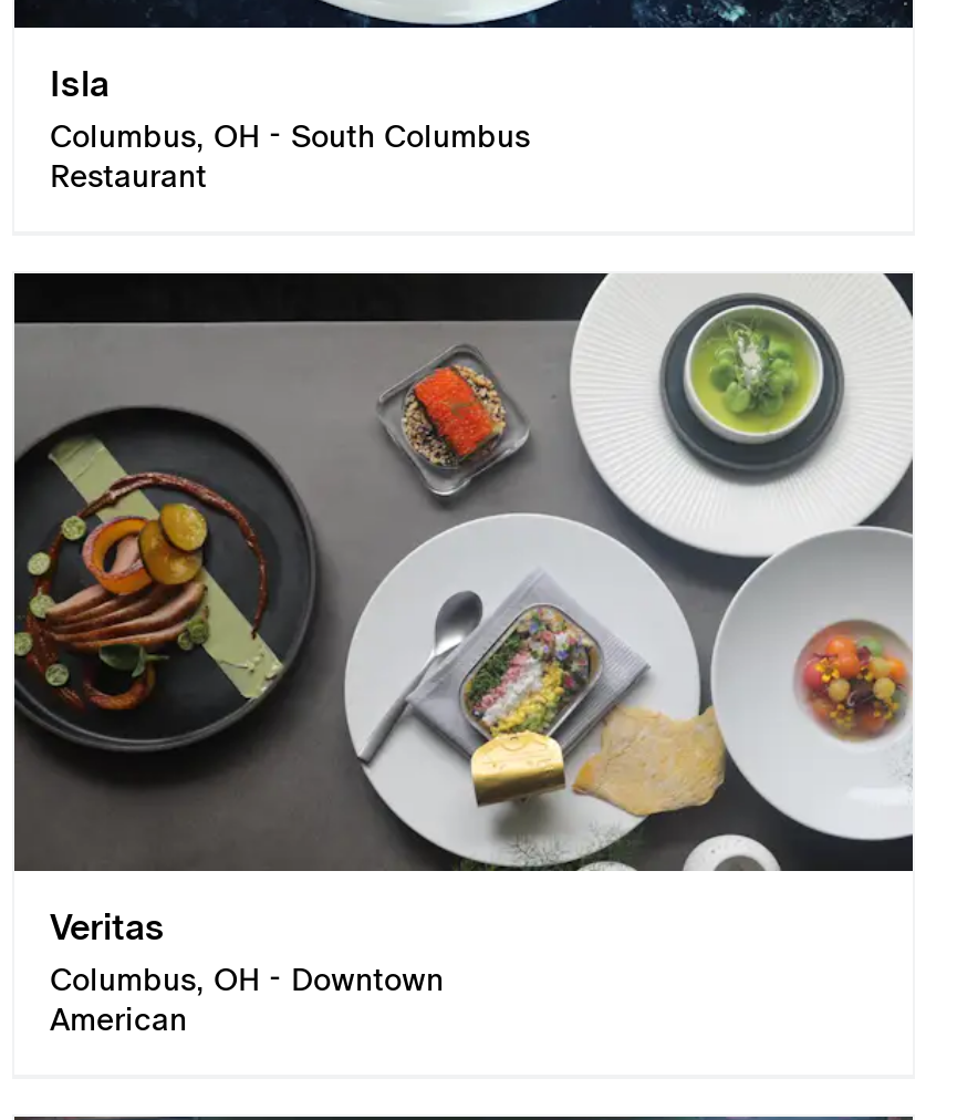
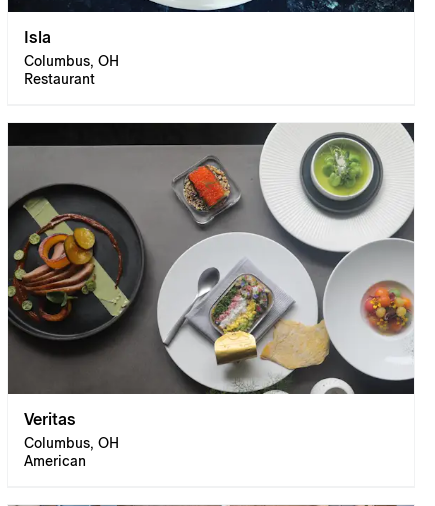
- Columbus, OH - South Columbus
+ Columbus, OH

- Columbus, OH - Downtown
+ Columbus, OH
